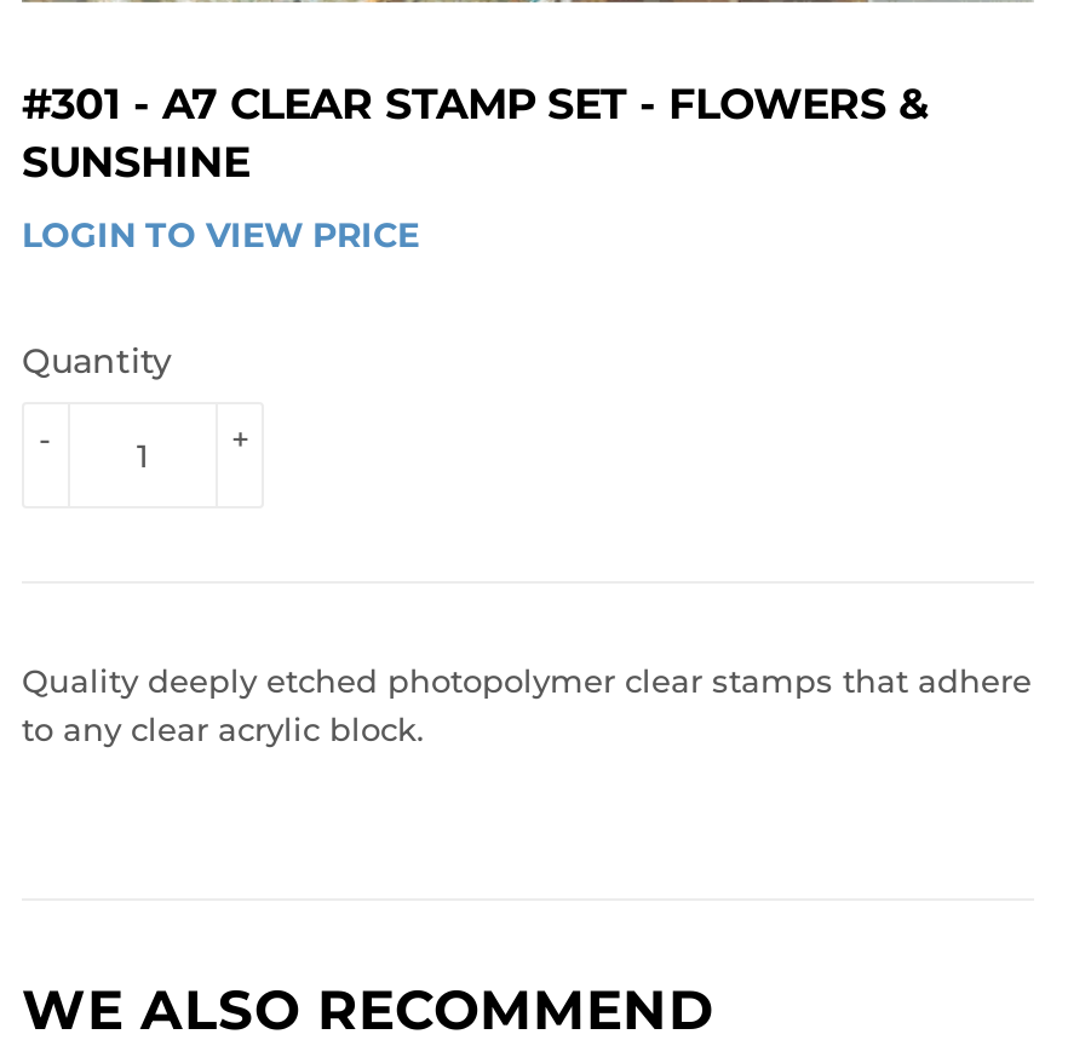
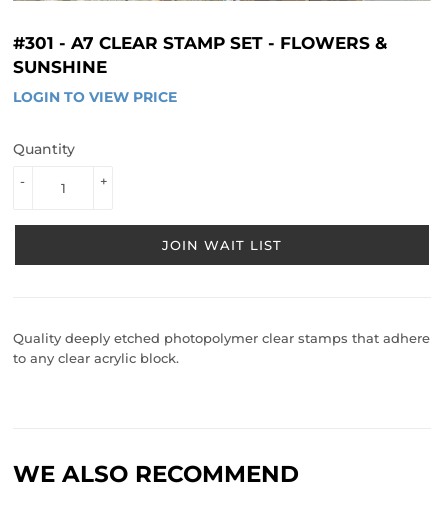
+ JOIN WAIT LIST
